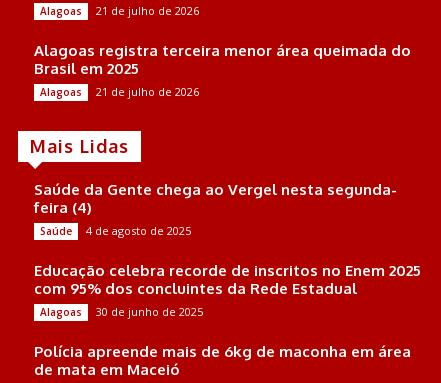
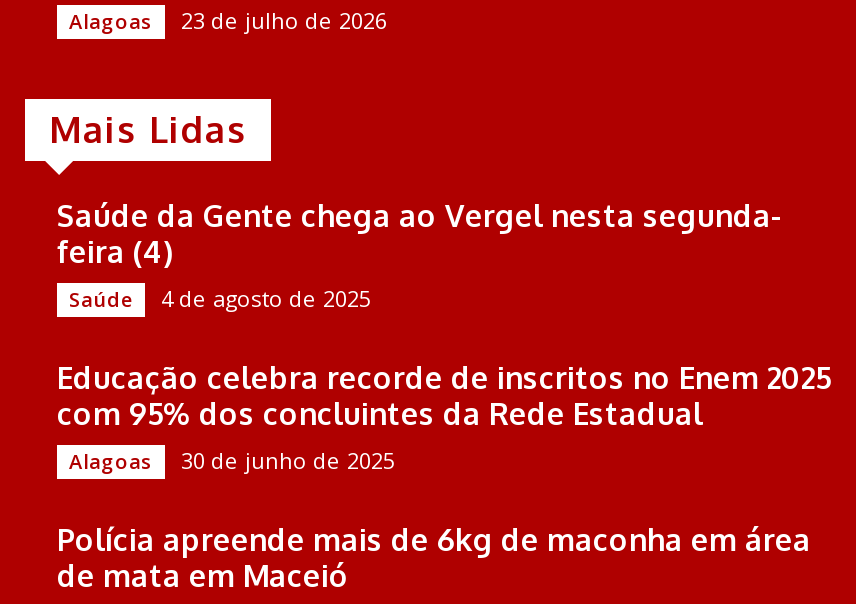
- 21 de julho de 2026
- Alagoas registra terceira menor área queimada do
- Brasil em 2025
- Alagoas
- 21 de julho de 2026
+ 23 de julho de 2026
